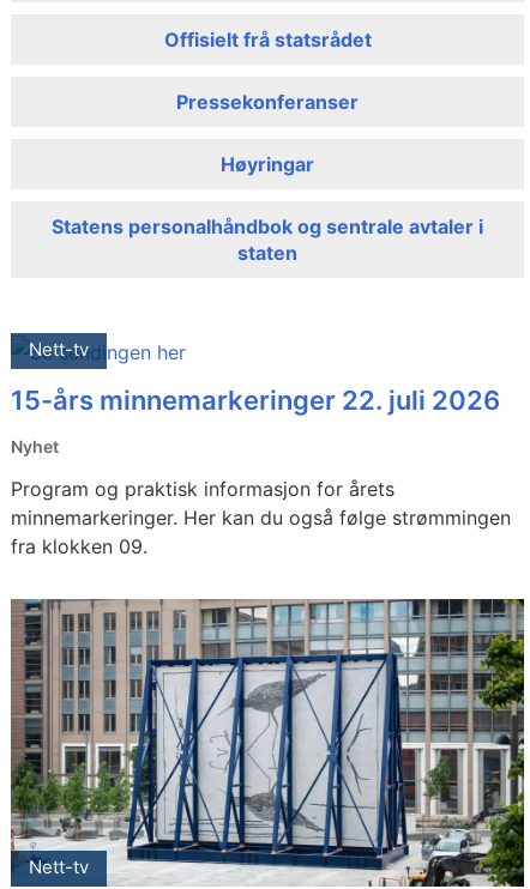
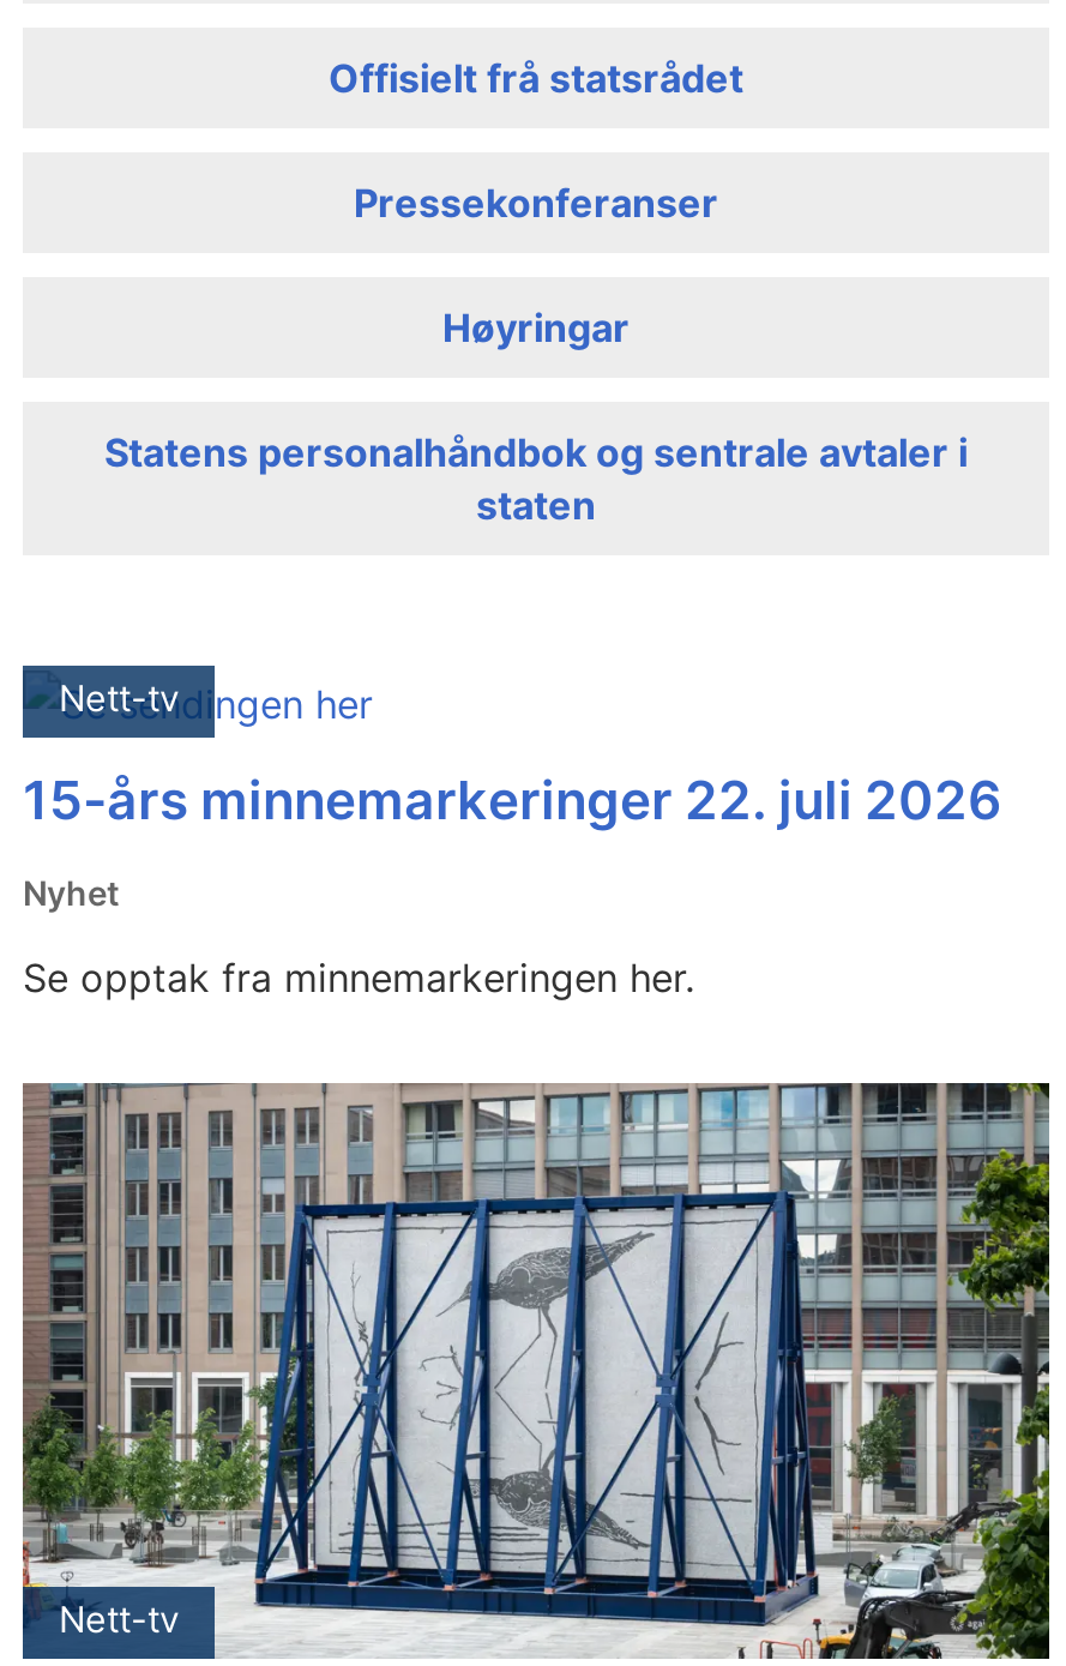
- Program og praktisk informasjon for årets
- minnemarkeringer. Her kan du også følge strømmingen
- fra klokken 09.
+ Se opptak fra minnemarkeringen her.
